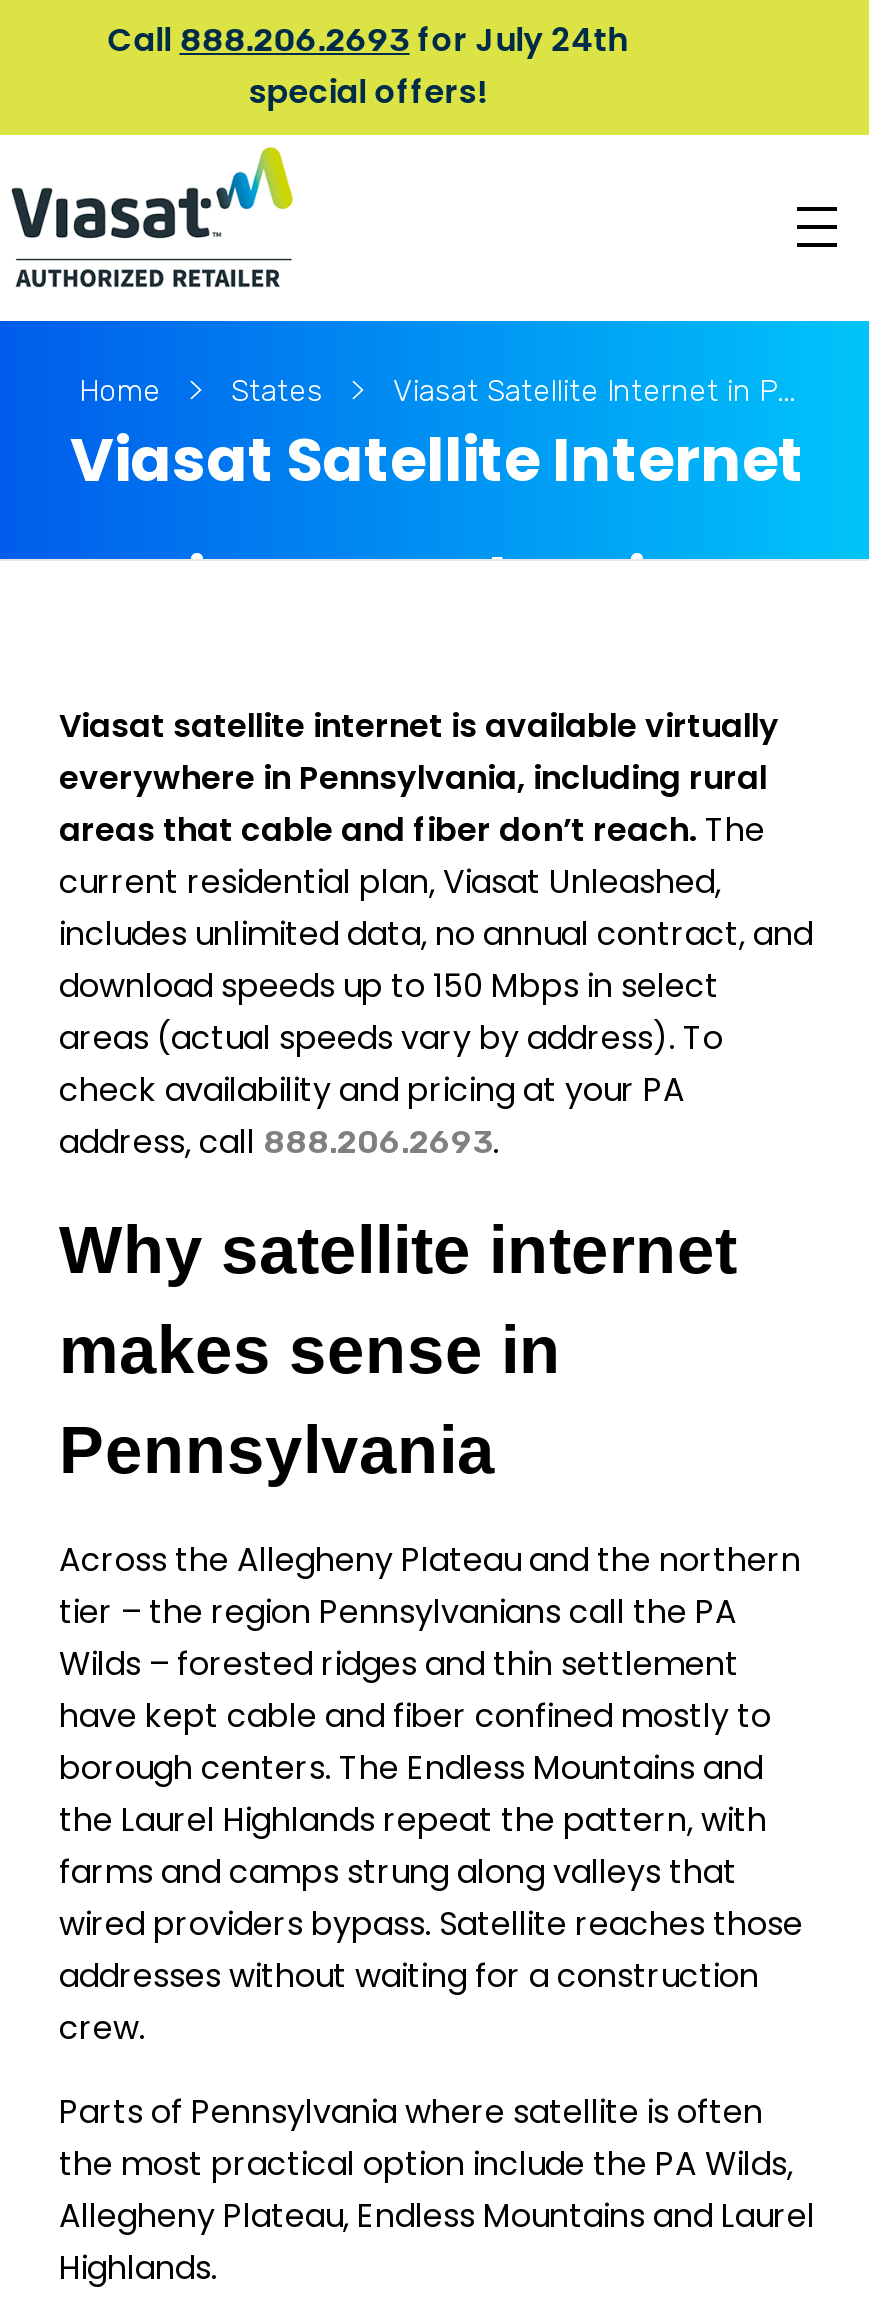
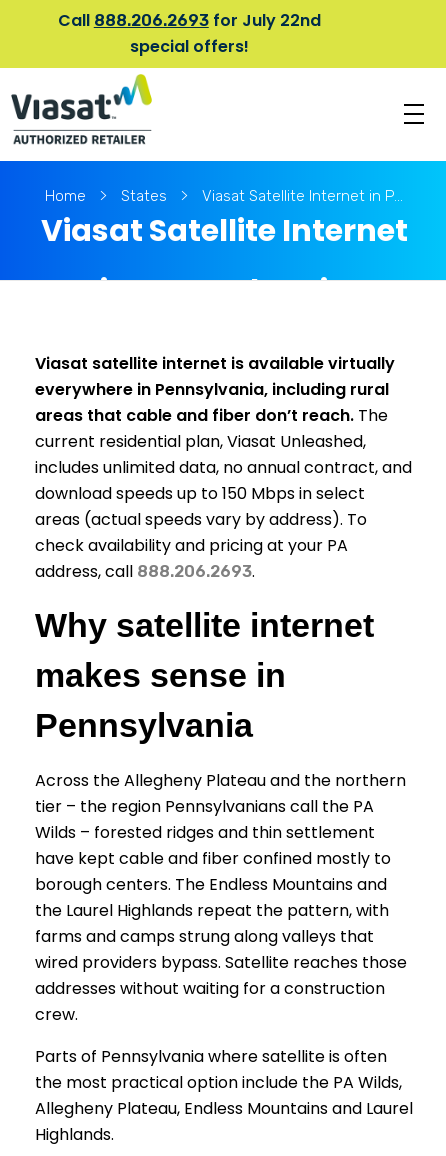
- Call 888.206.2693 for July 24th
+ Call 888.206.2693 for July 22nd
